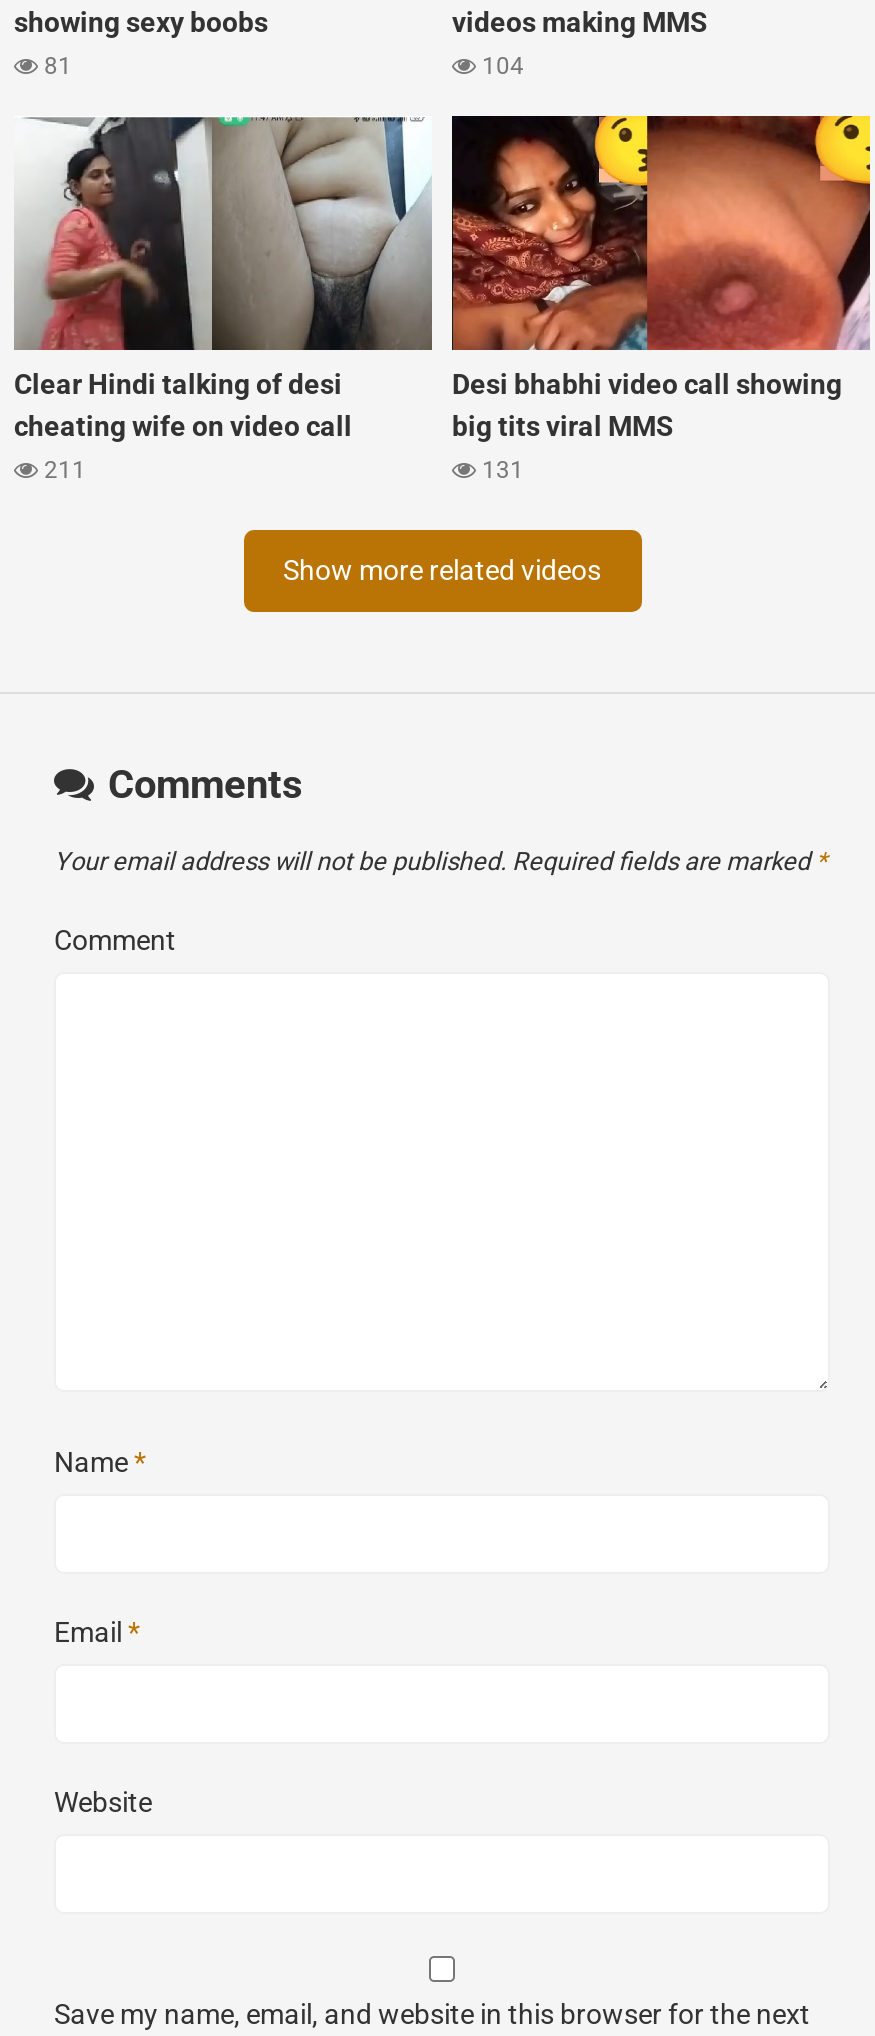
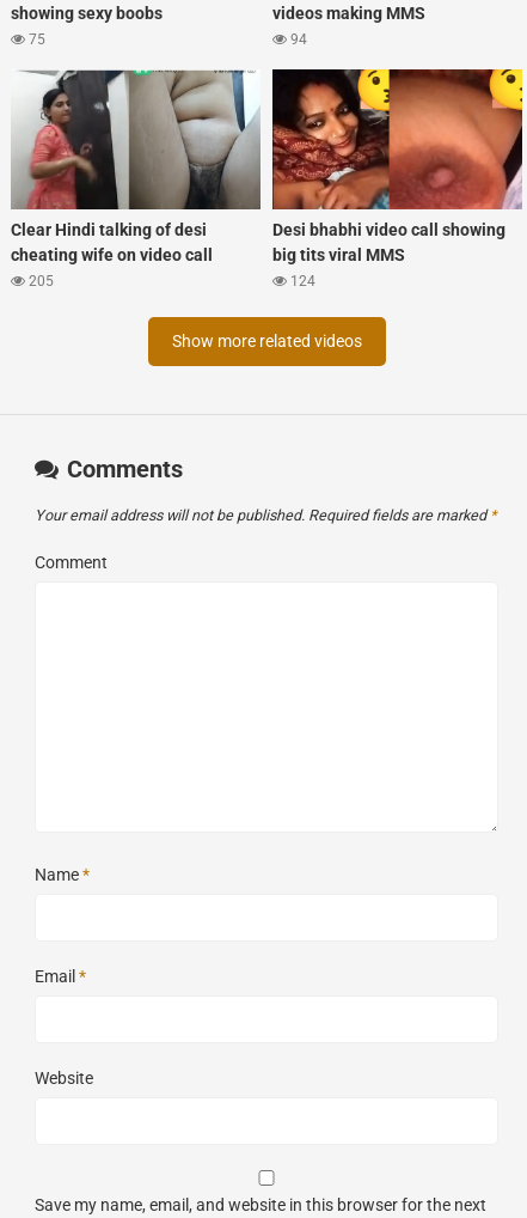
- 81
+ 75

- 104
+ 94

- 211
+ 205

- 131
+ 124
